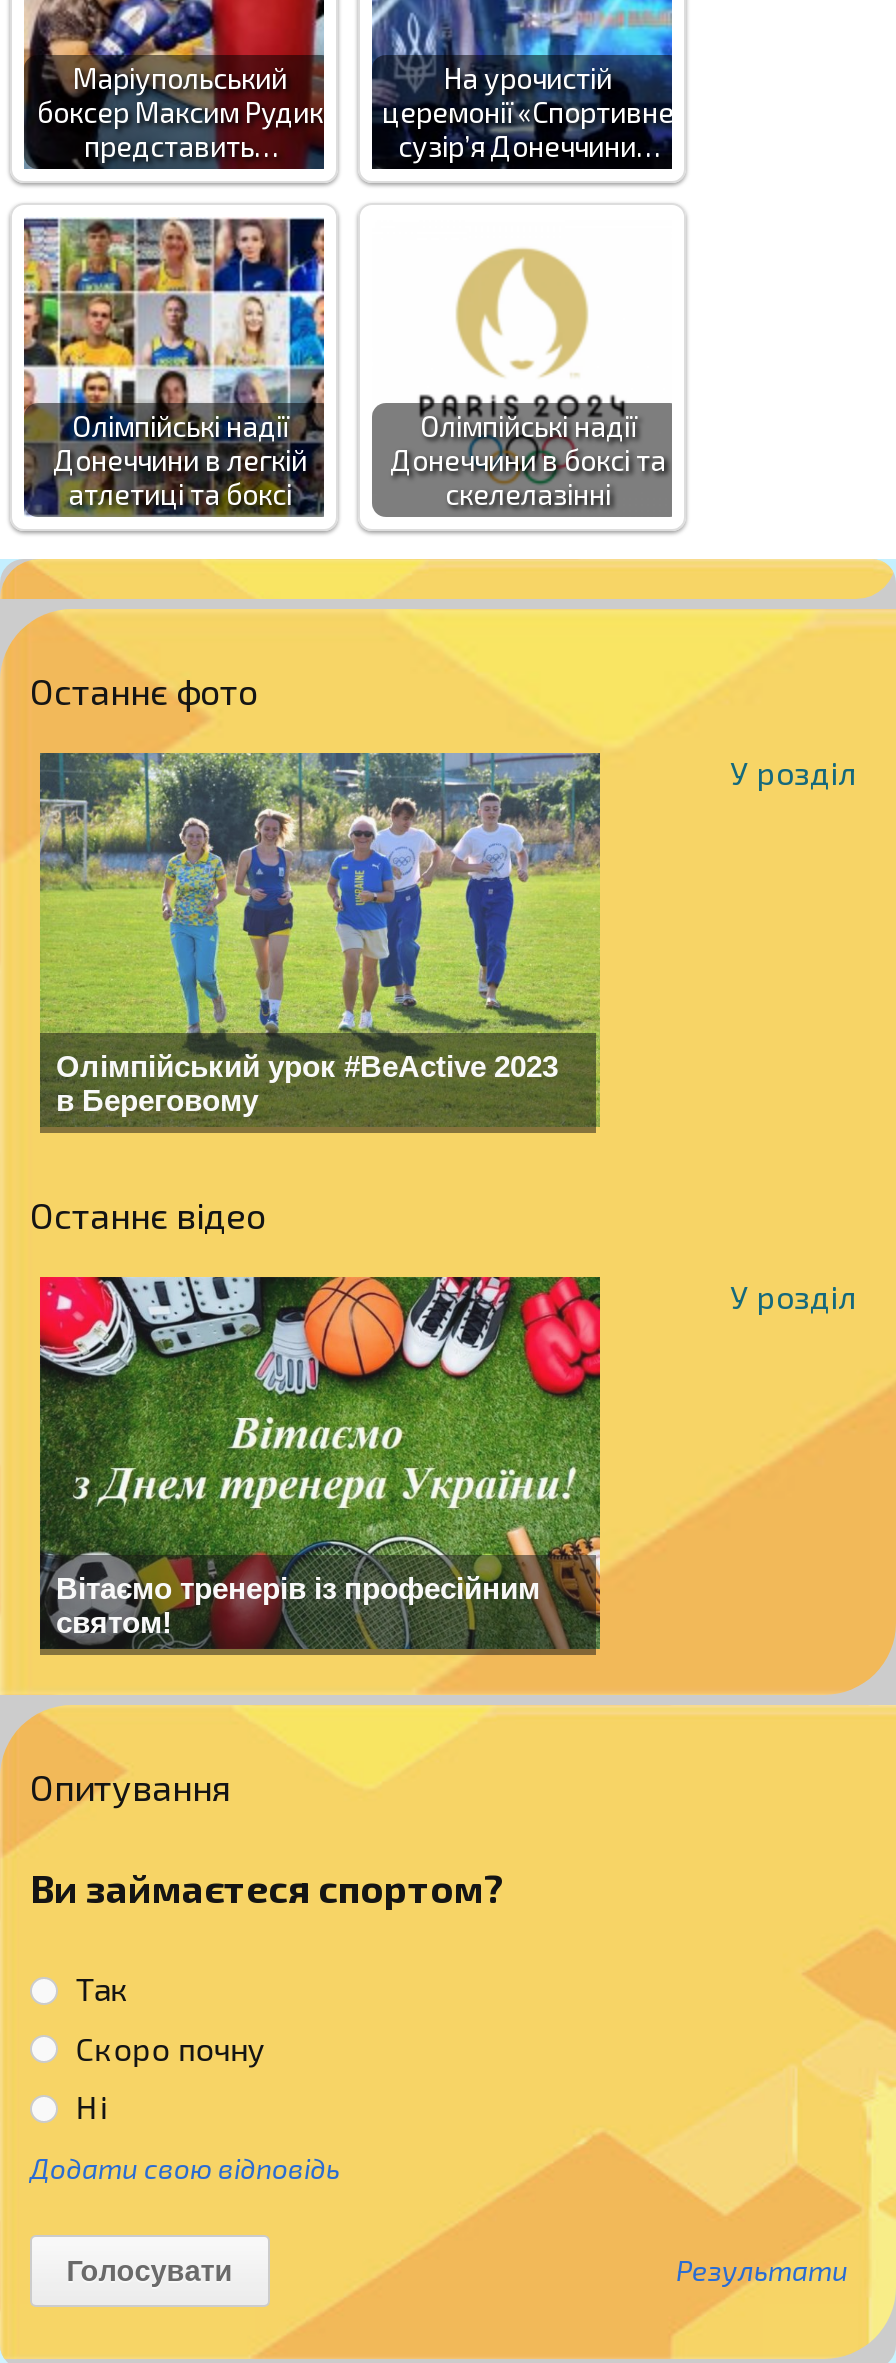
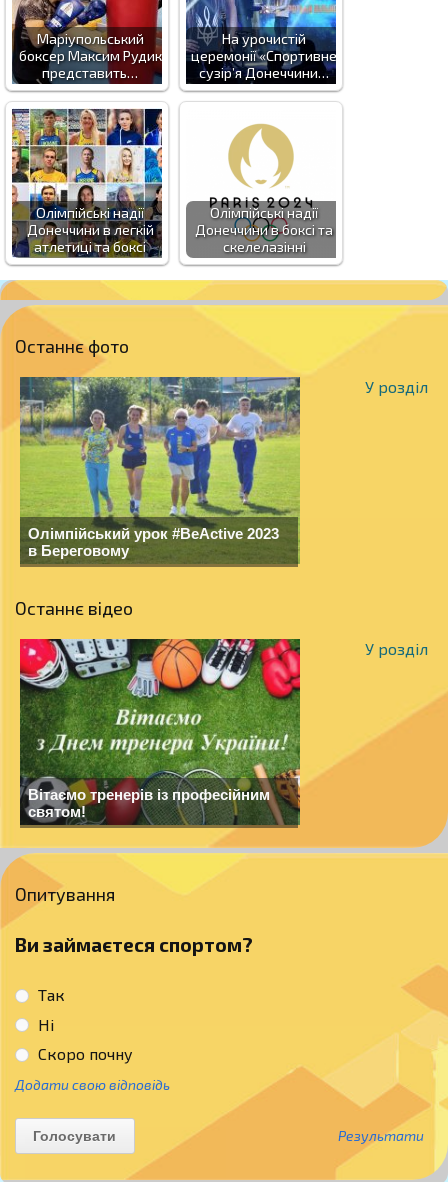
moved down: Скоро почну

moved up: Ні
